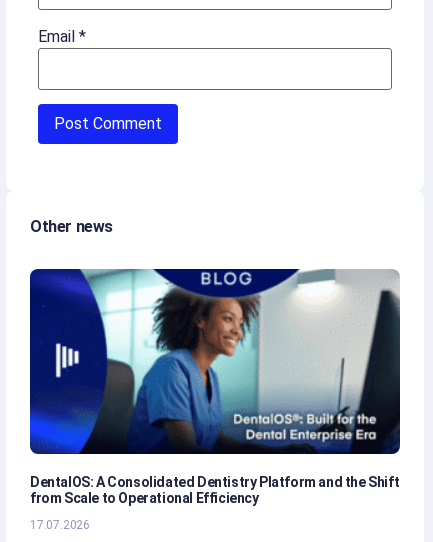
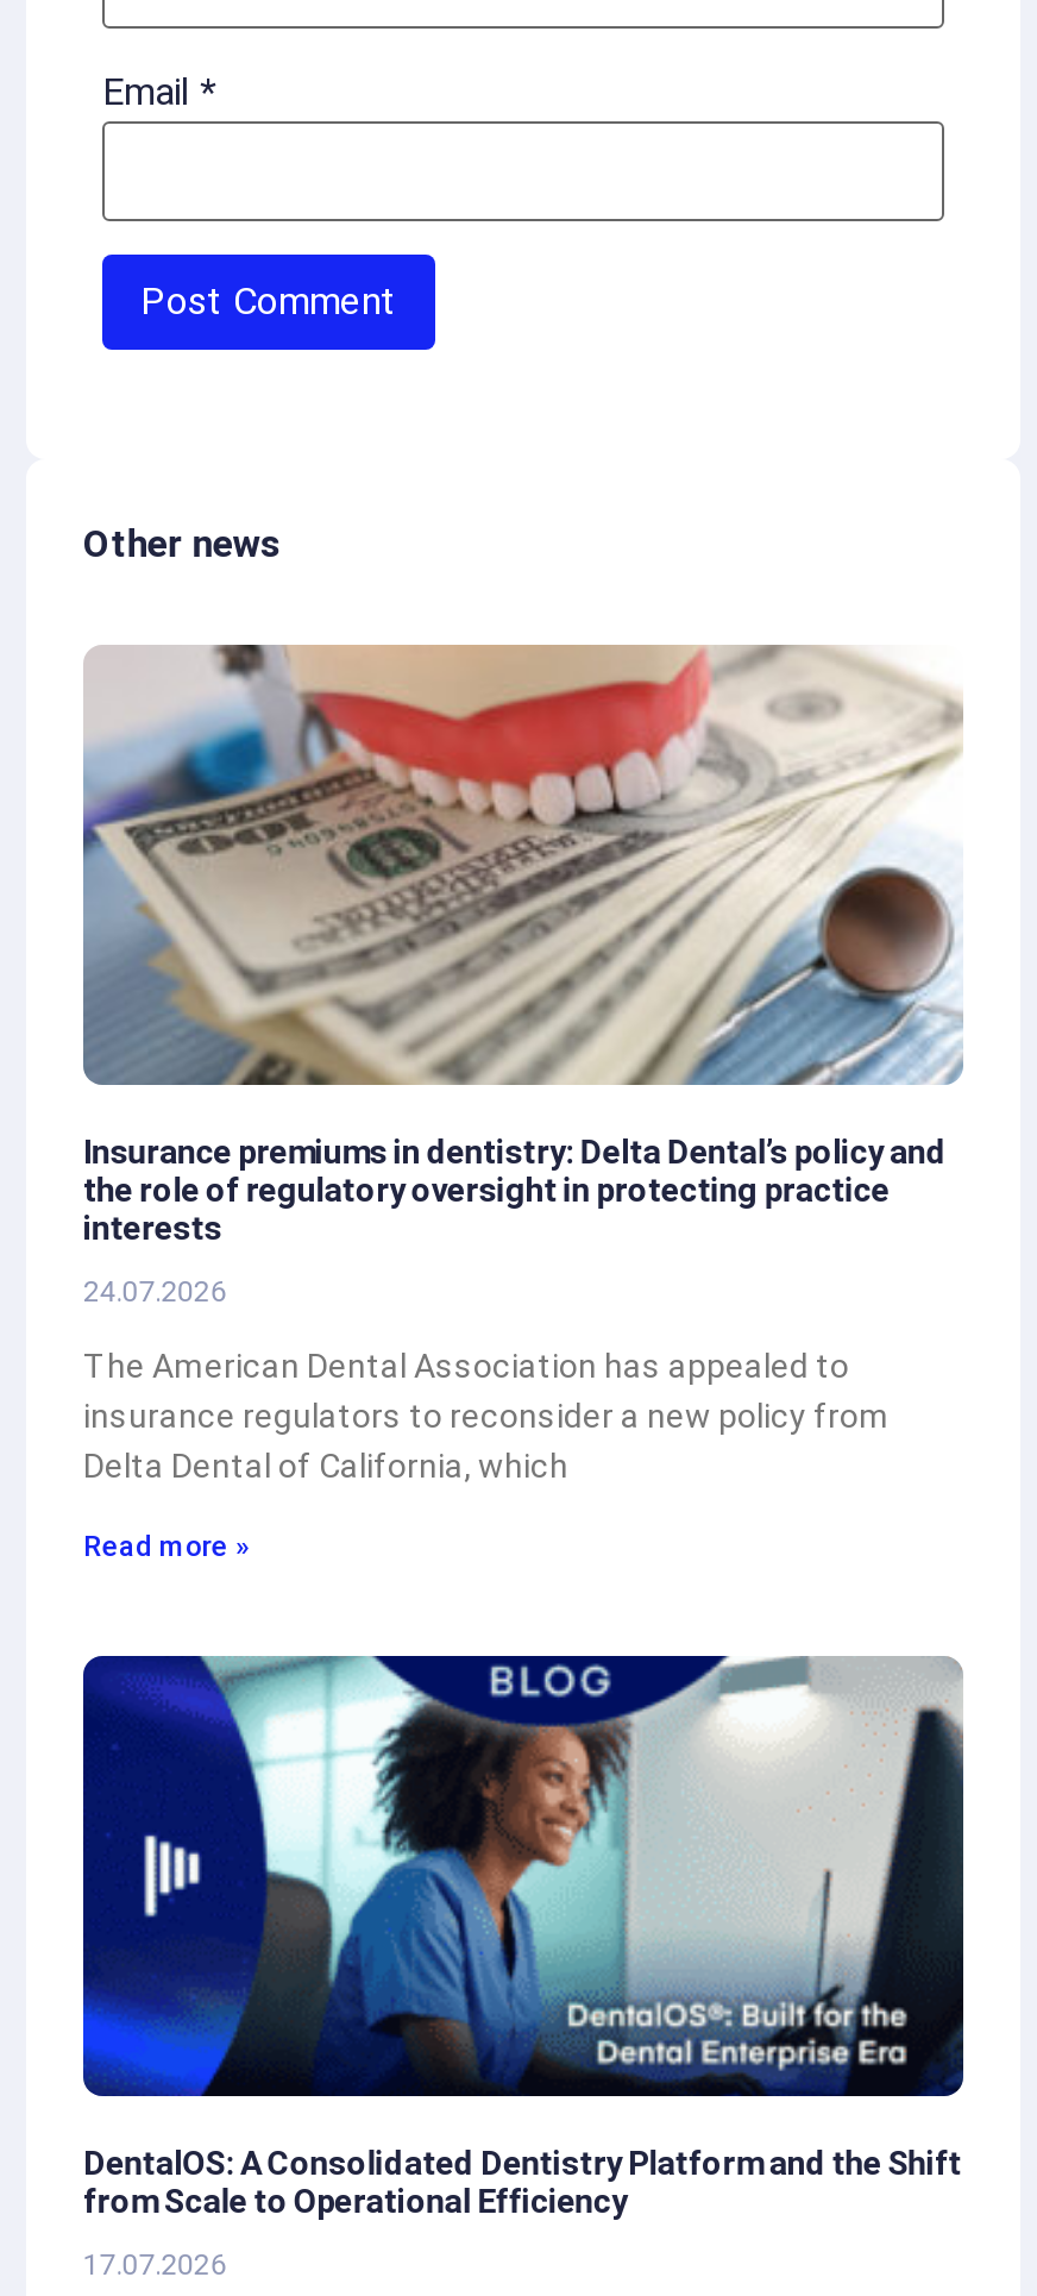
+ [image]
+ Insurance premiums in dentistry: Delta Dental’s policy and
+ the role of regulatory oversight in protecting practice
+ interests
+ 24.07.2026
+ The American Dental Association has appealed to
+ insurance regulators to reconsider a new policy from
+ Delta Dental of California, which
+ Read more »
